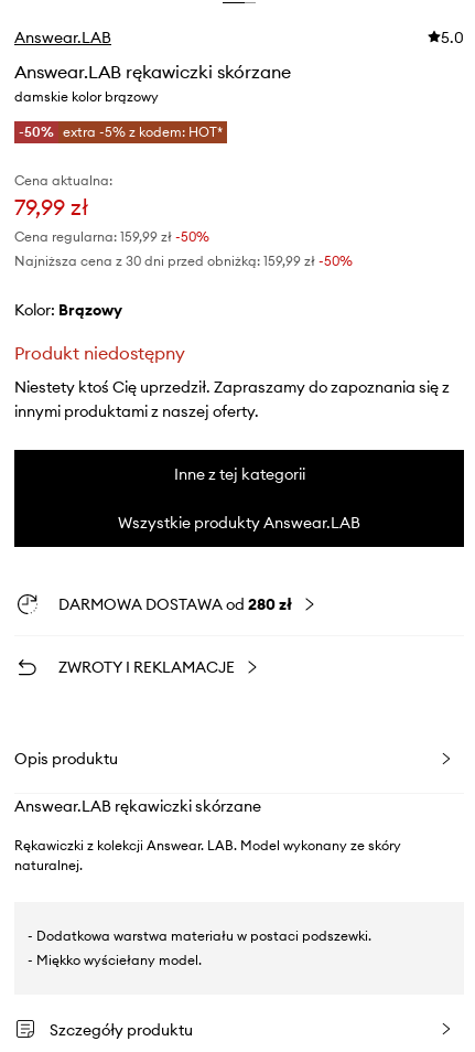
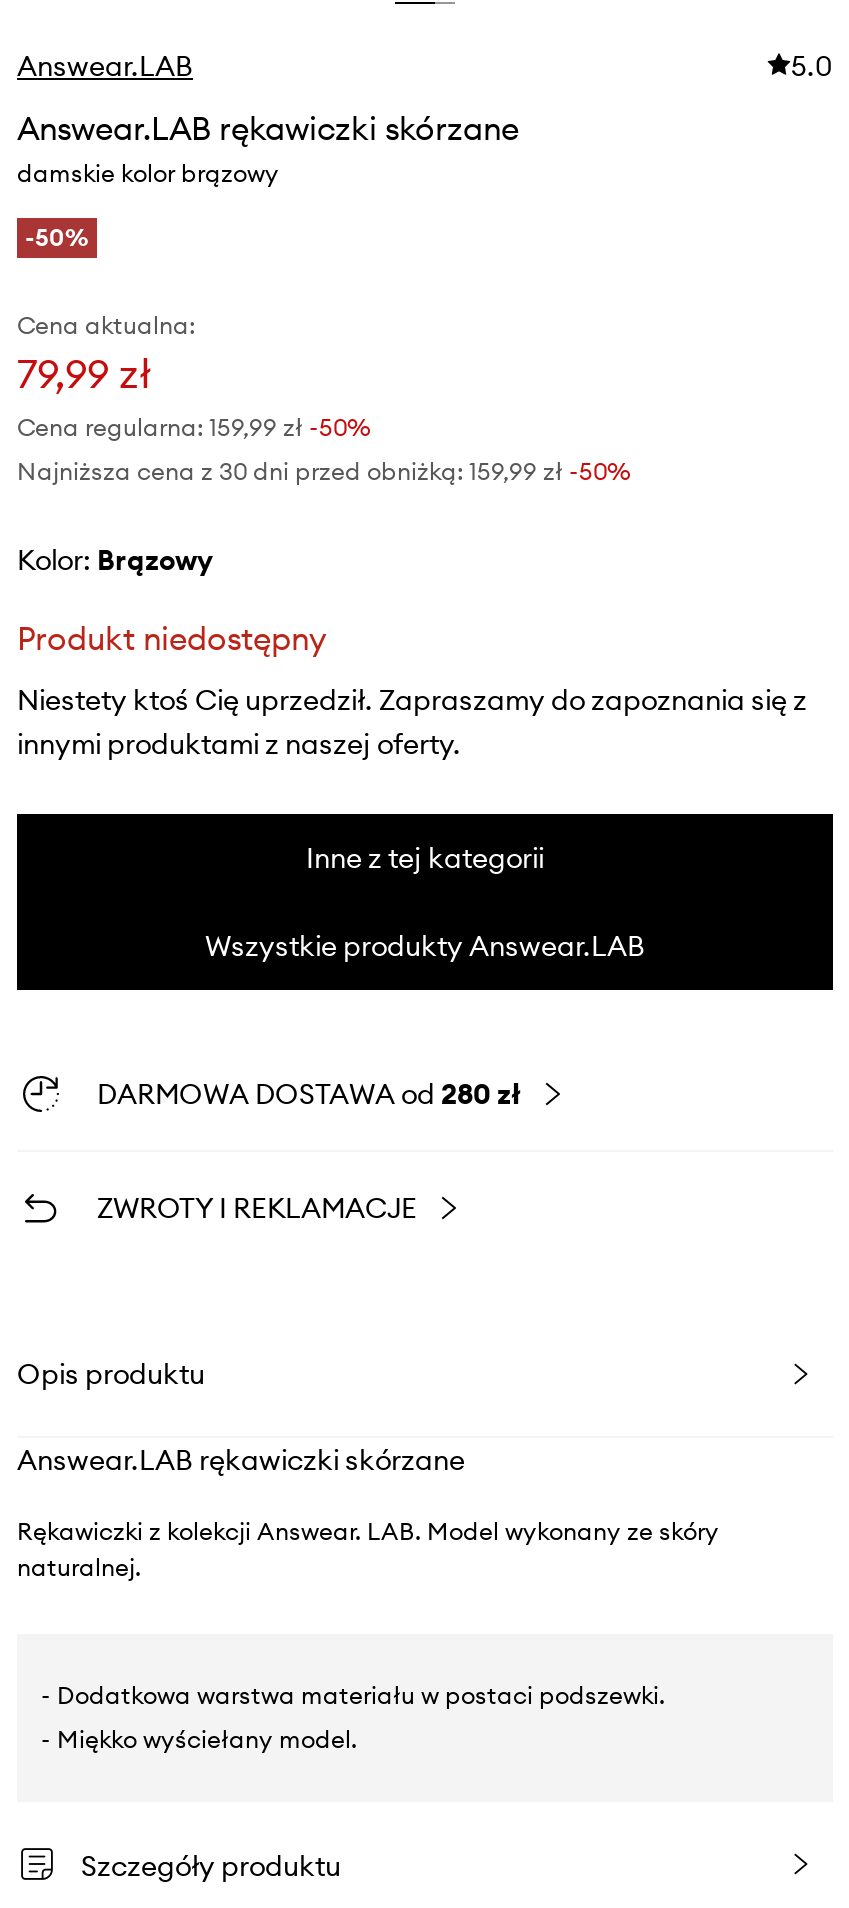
- -50% extra -5% z kodem: HOT*
+ -50%
